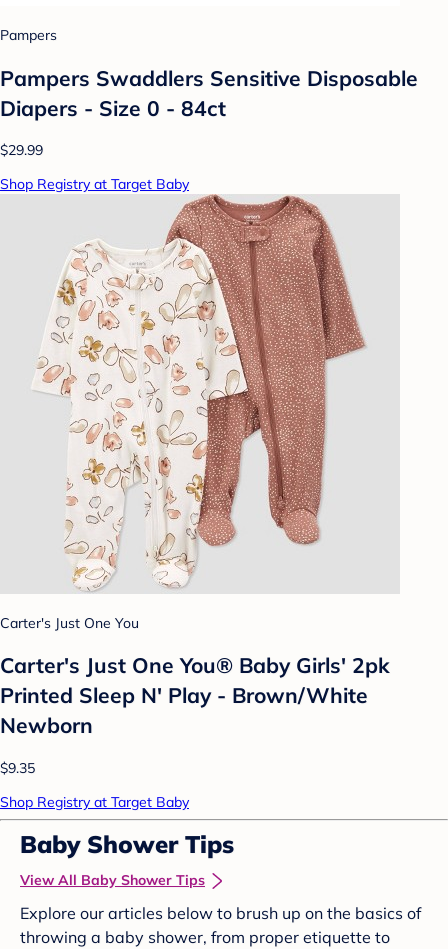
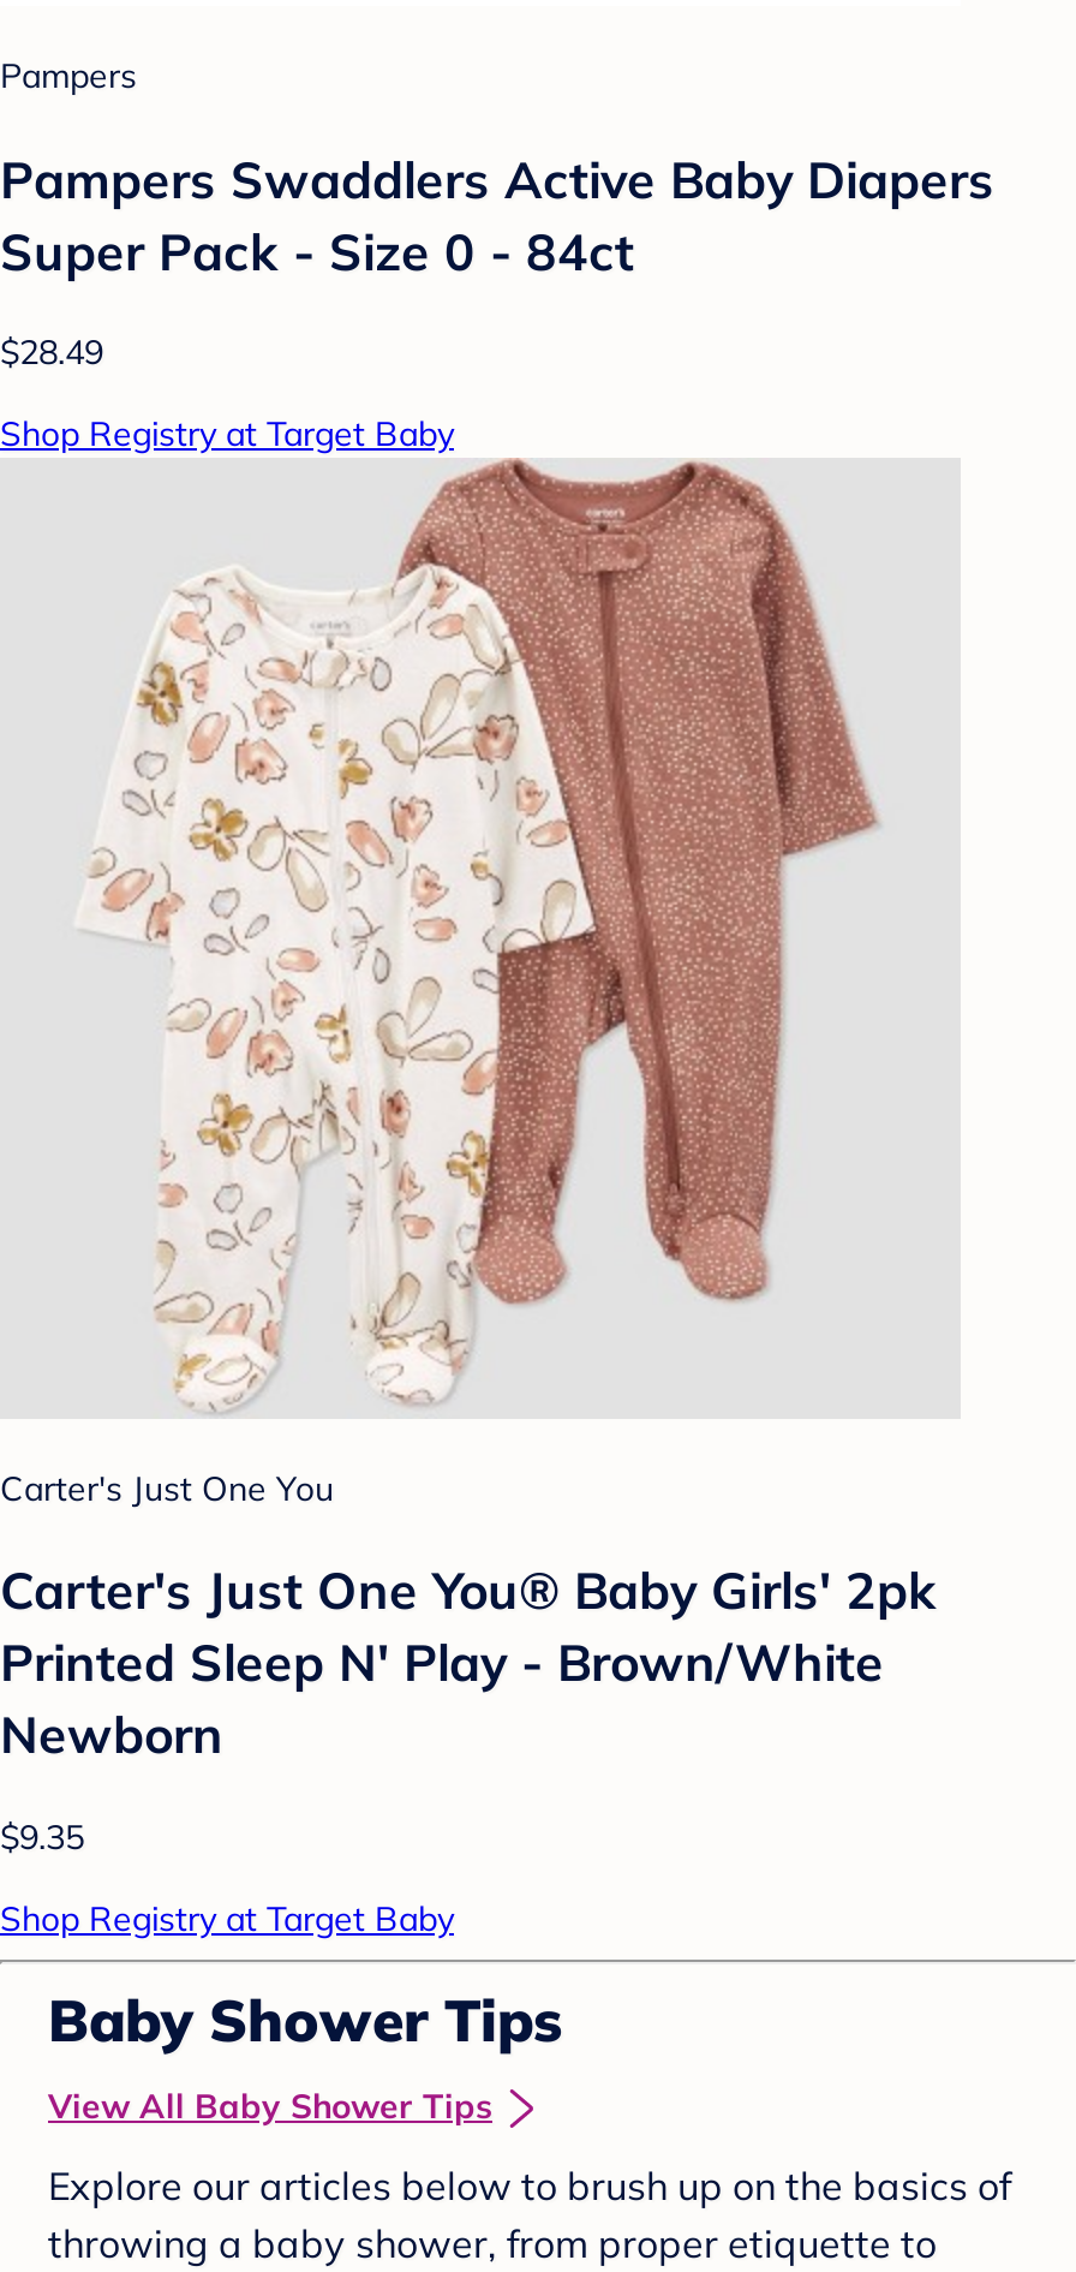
- Pampers Swaddlers Sensitive Disposable
- Diapers - Size 0 - 84ct
+ Pampers Swaddlers Active Baby Diapers
+ Super Pack - Size 0 - 84ct

- $29.99
+ $28.49
